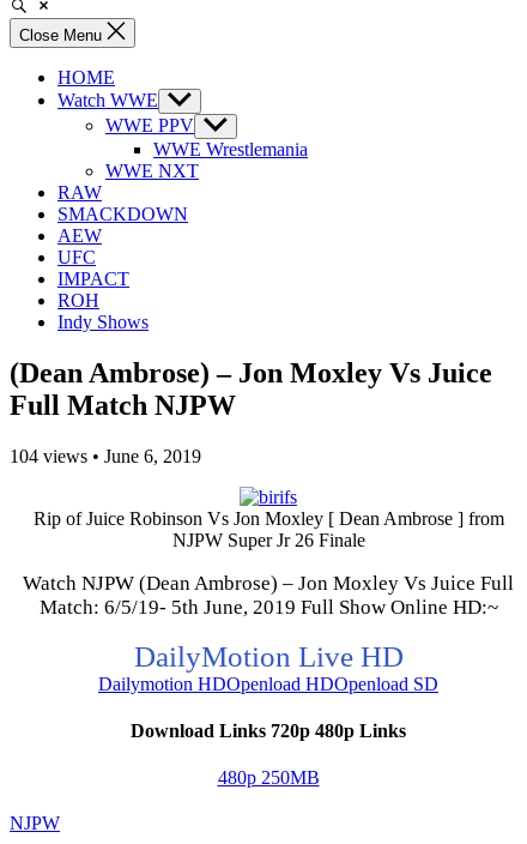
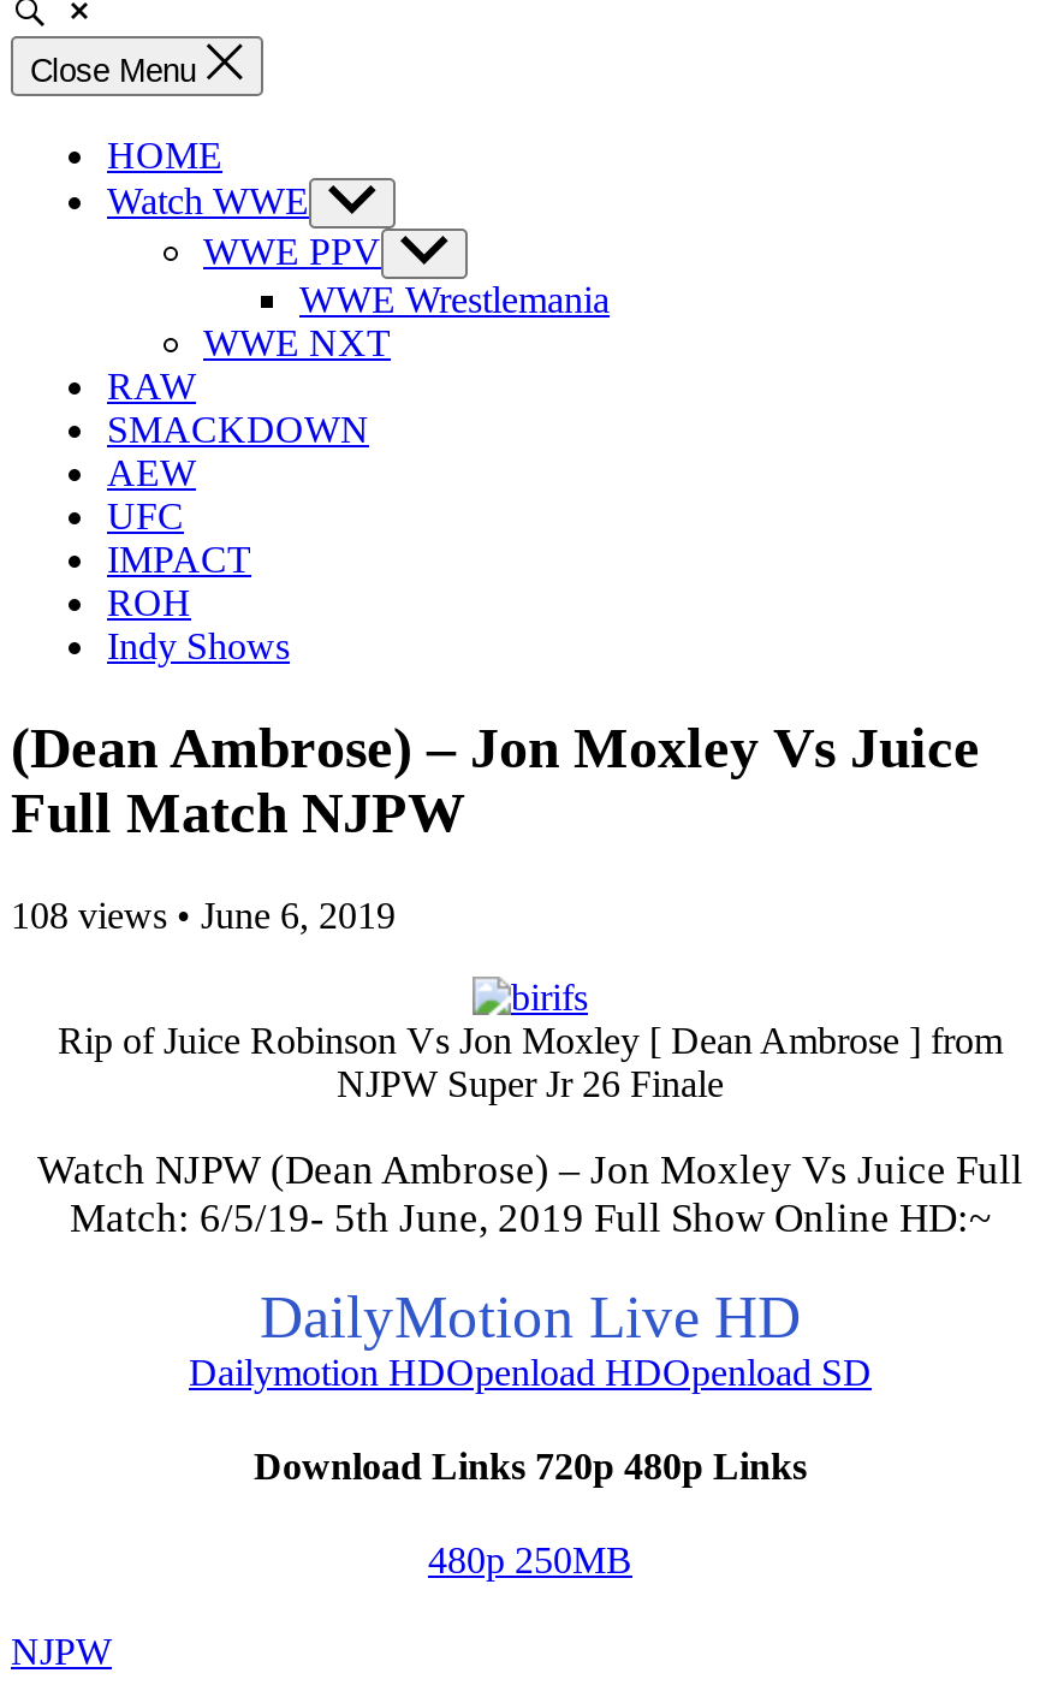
- 104 views • June 6, 2019
+ 108 views • June 6, 2019
